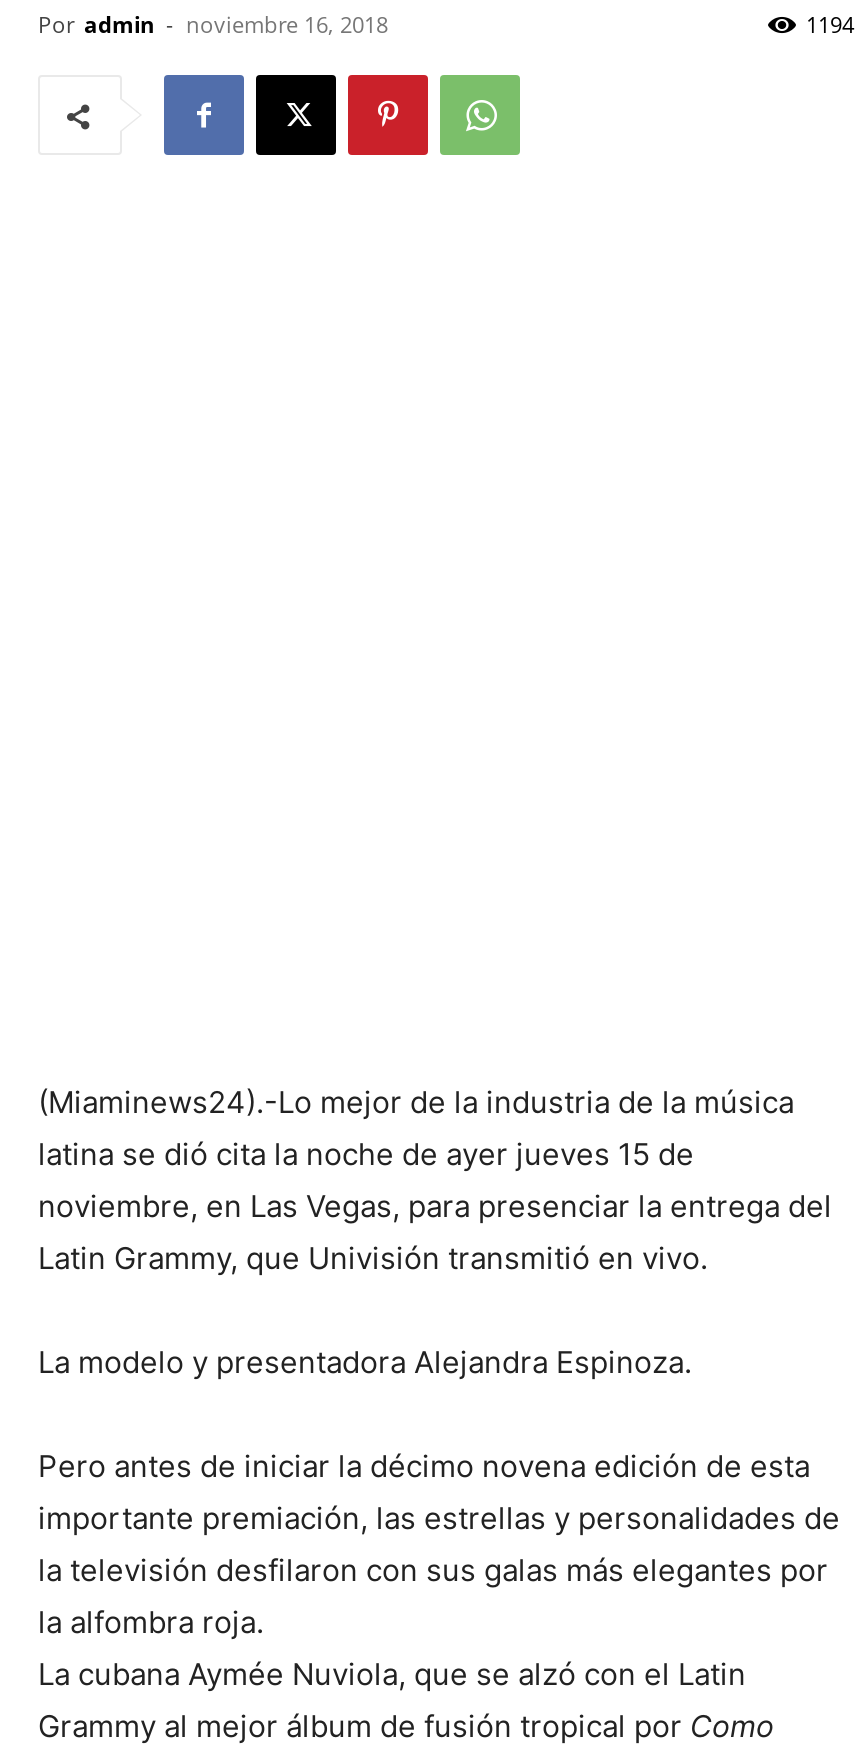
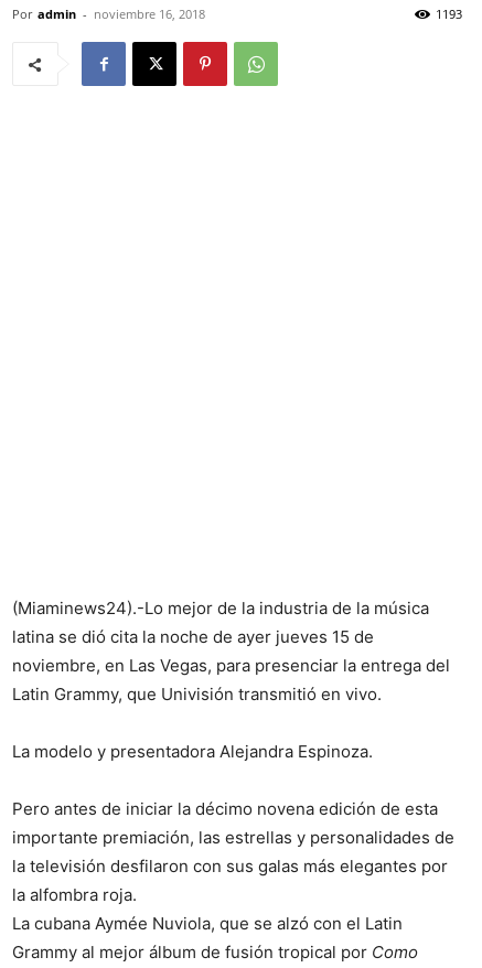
- 1194
+ 1193
